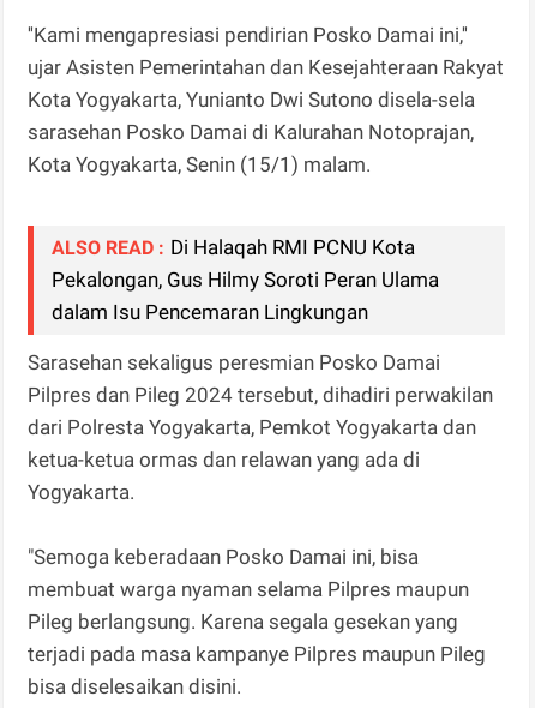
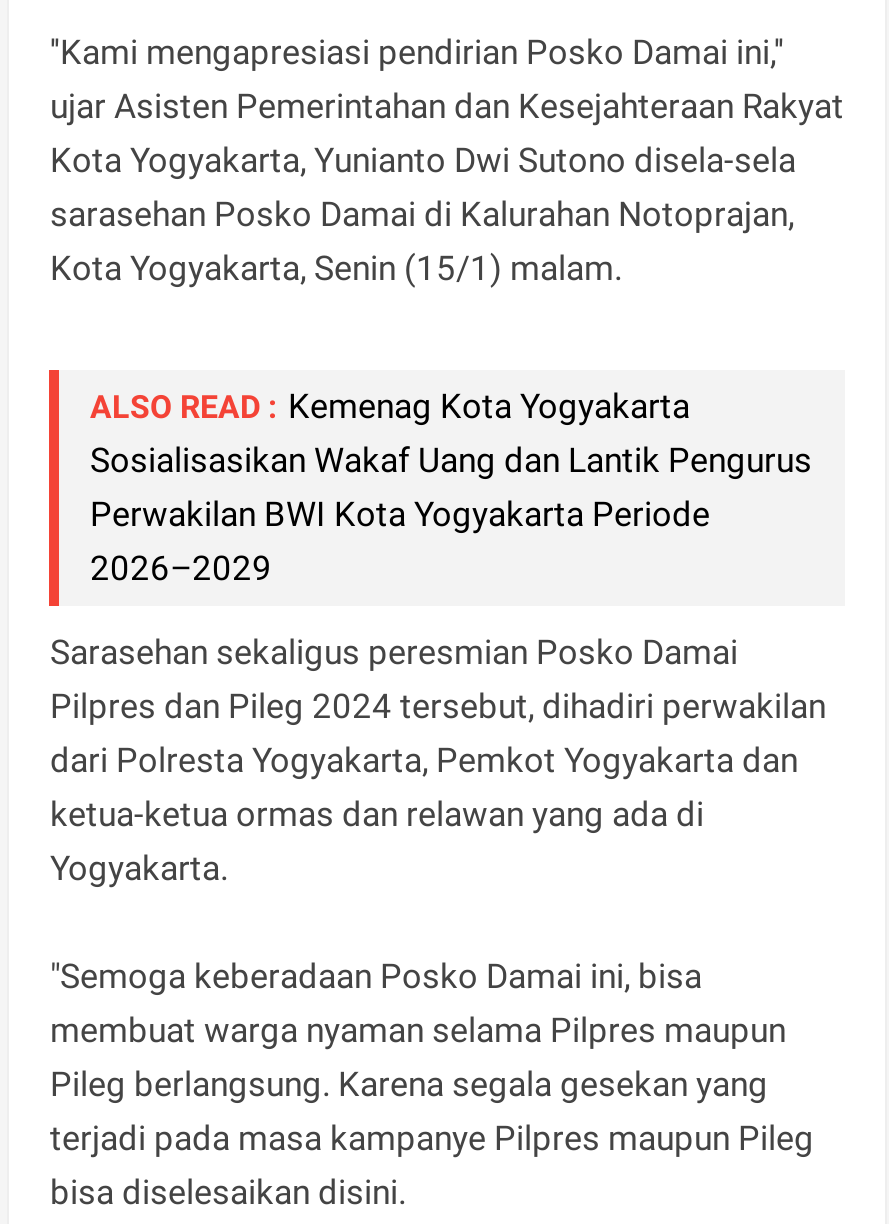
- ALSO READ : Di Halaqah RMI PCNU Kota
- Pekalongan, Gus Hilmy Soroti Peran Ulama
- dalam Isu Pencemaran Lingkungan
+ ALSO READ : Kemenag Kota Yogyakarta
+ Sosialisasikan Wakaf Uang dan Lantik Pengurus
+ Perwakilan BWI Kota Yogyakarta Periode
+ 2026–2029
